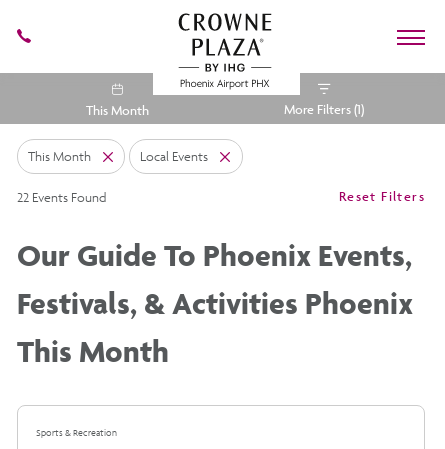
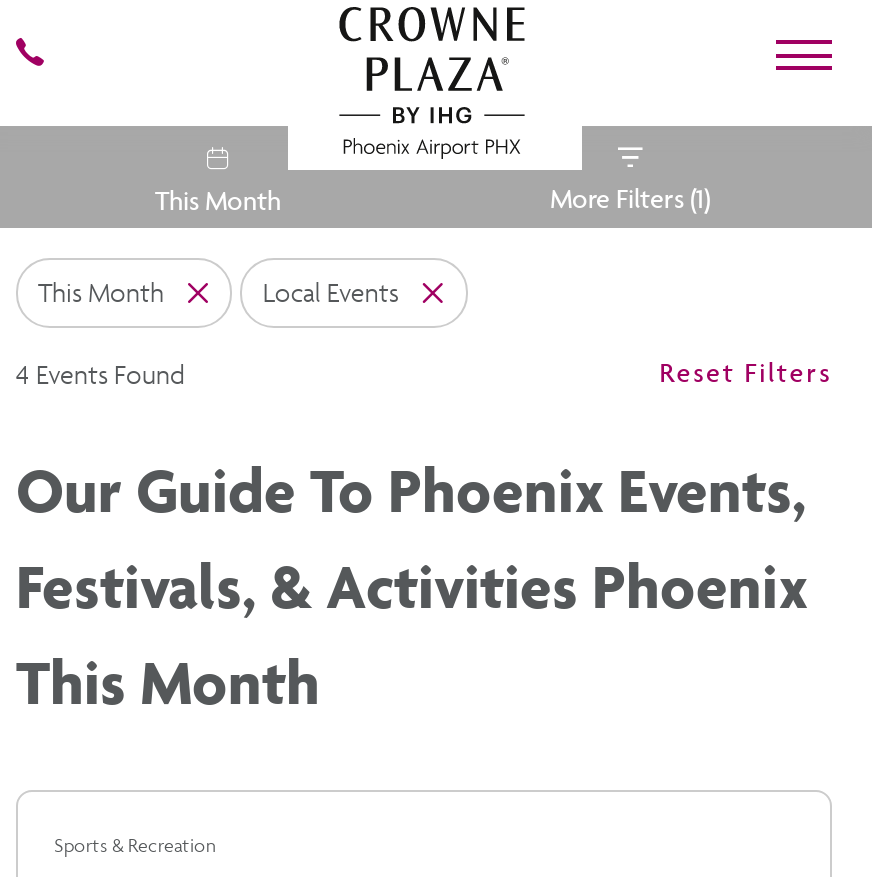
- 22 Events Found
+ 4 Events Found
